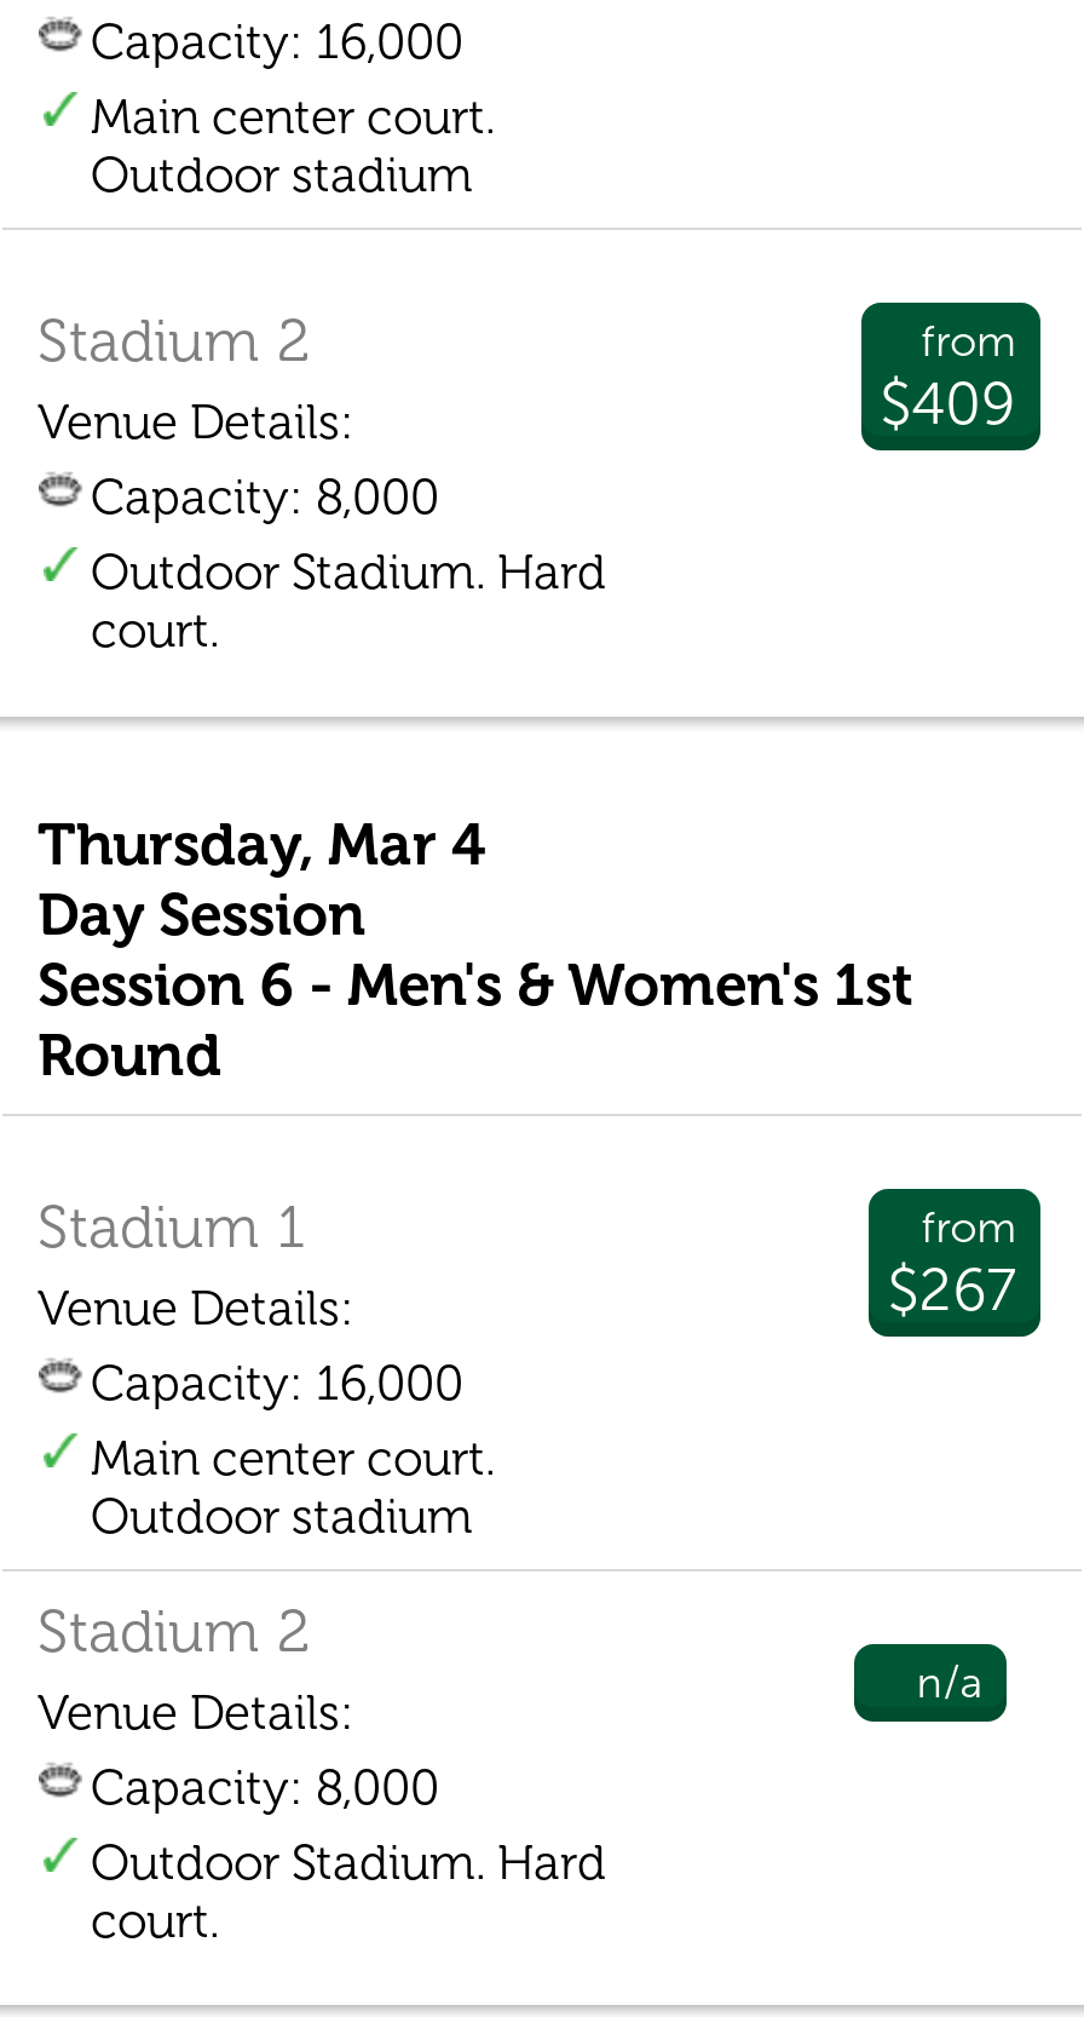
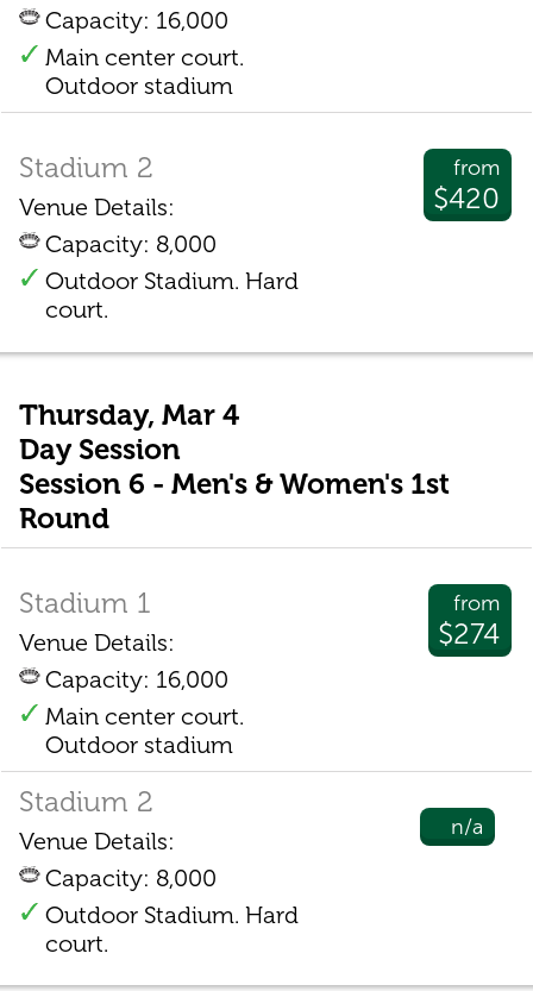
- $409
+ $420

- $267
+ $274
